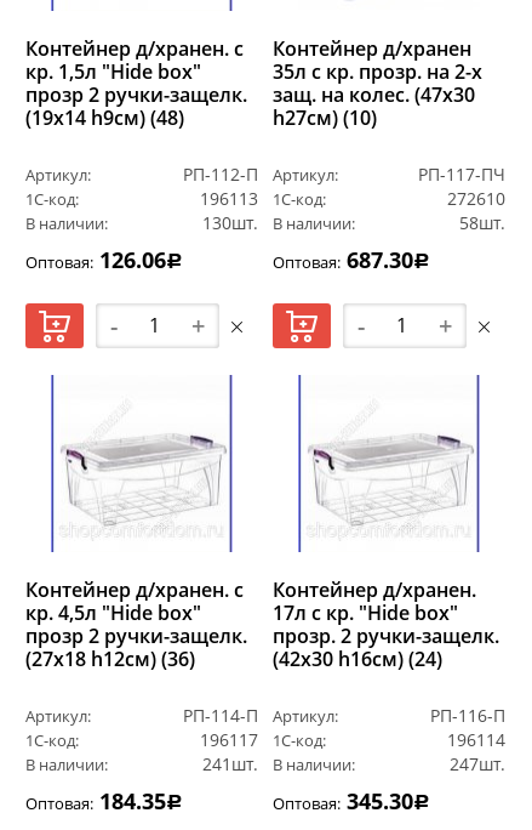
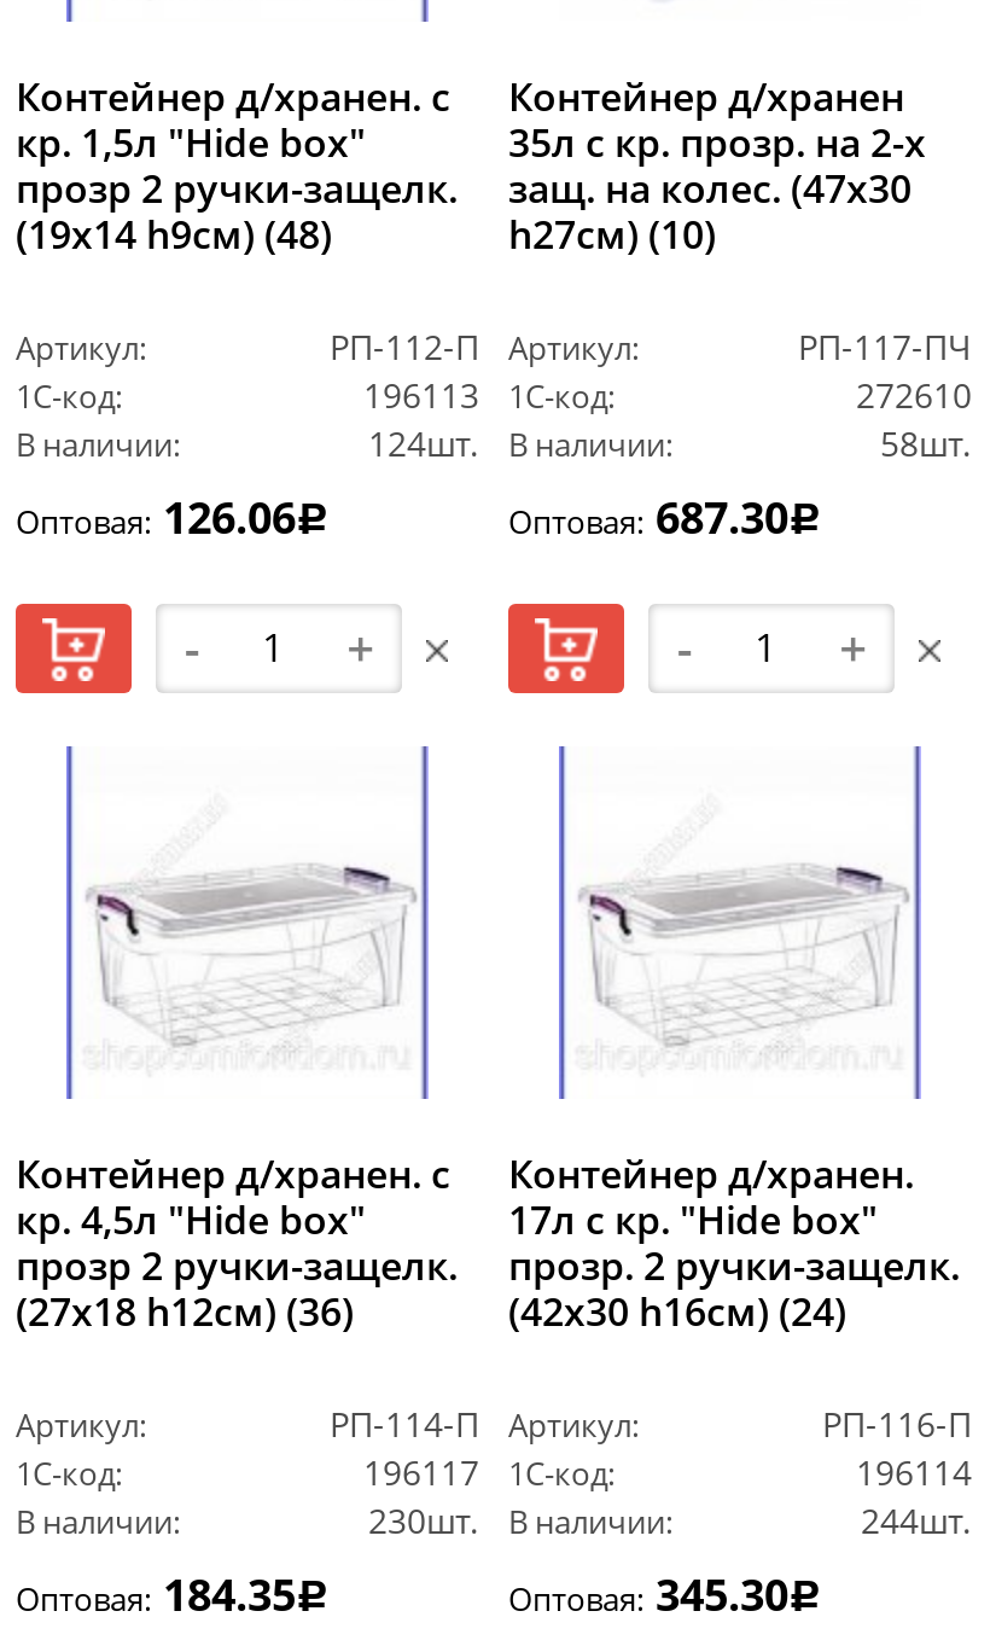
- 130шт. В наличии:
+ 124шт. В наличии:

- 241шт. В наличии:
+ 230шт. В наличии:

- 247шт.
+ 244шт.
